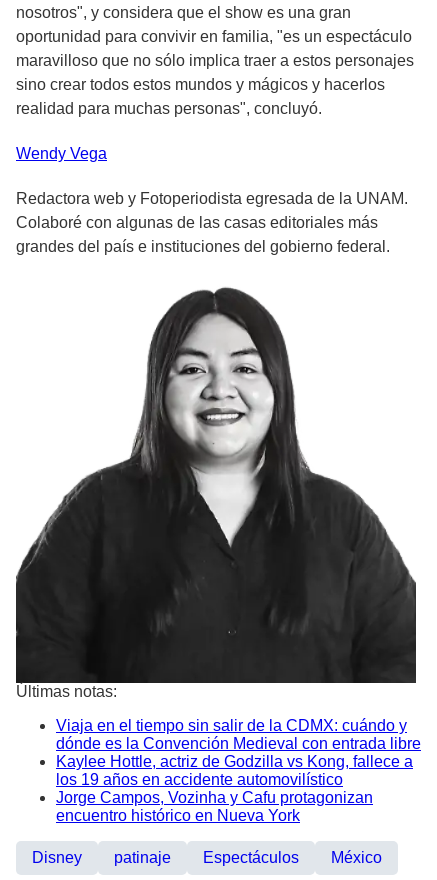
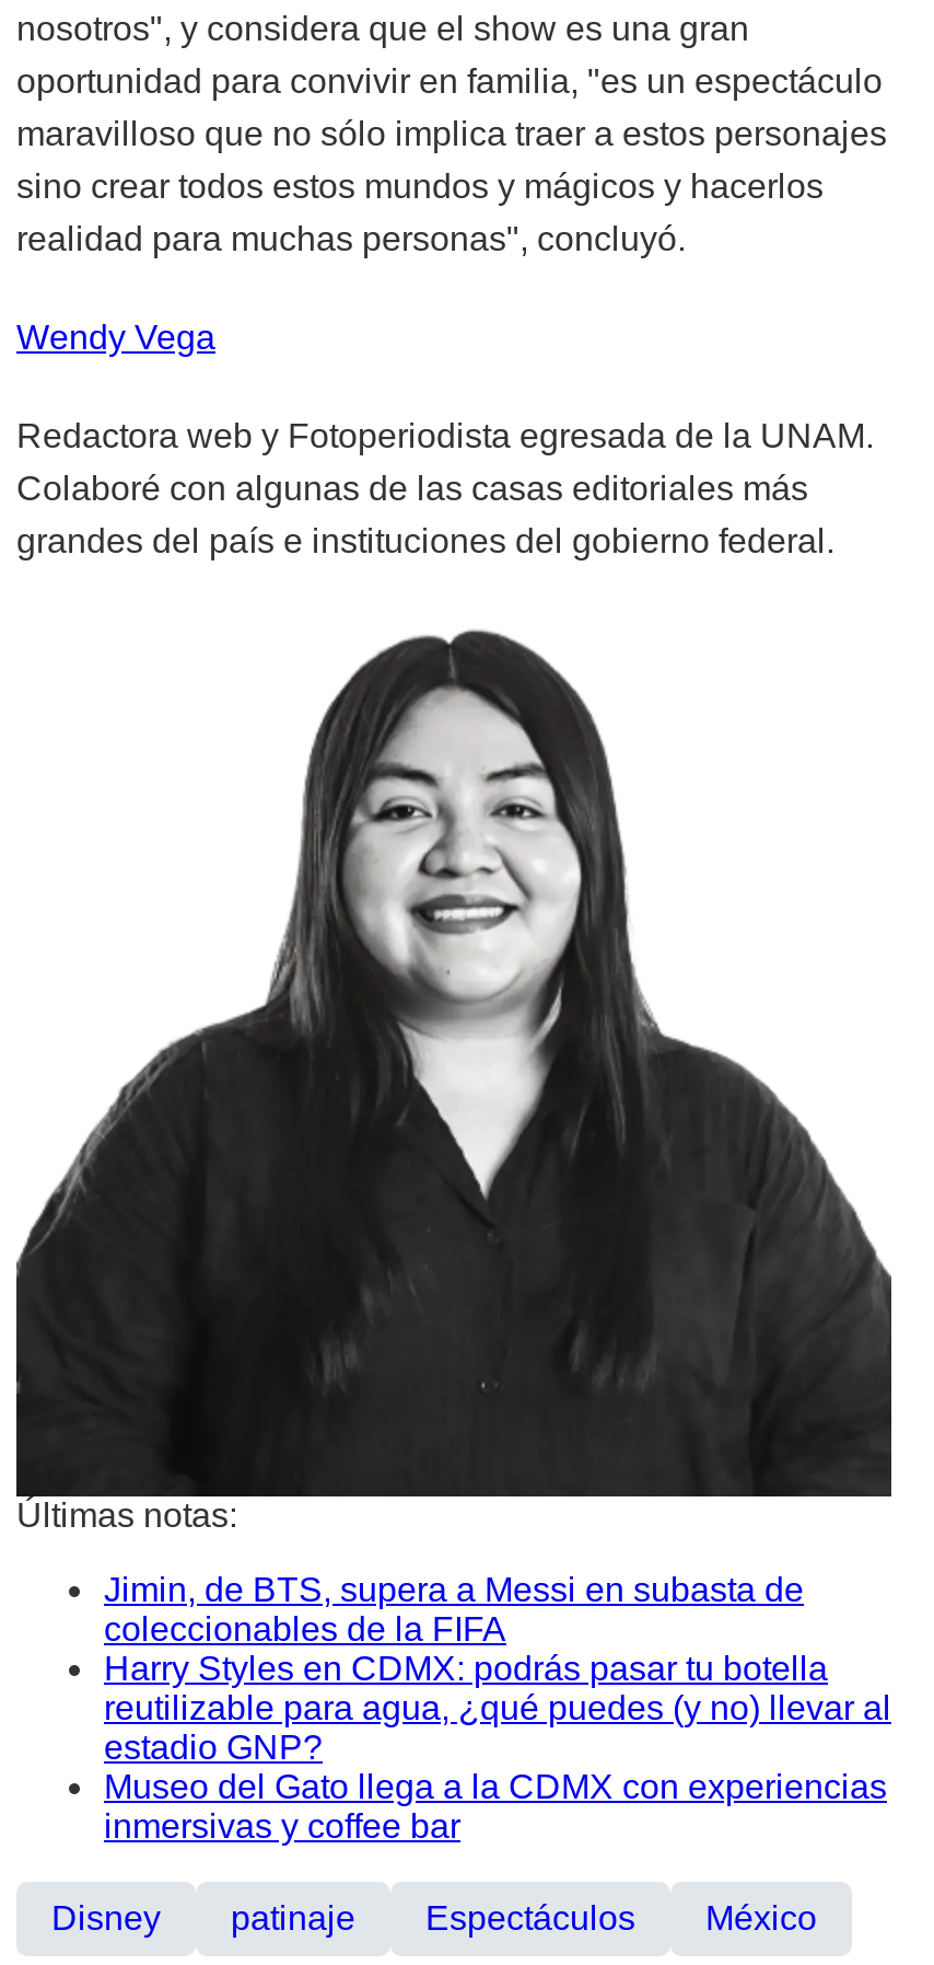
- Viaja en el tiempo sin salir de la CDMX: cuándo y
- dónde es la Convención Medieval con entrada libre
- Kaylee Hottle, actriz de Godzilla vs Kong, fallece a
- los 19 años en accidente automovilístico
- Jorge Campos, Vozinha y Cafu protagonizan
- encuentro histórico en Nueva York
+ Jimin, de BTS, supera a Messi en subasta de
+ coleccionables de la FIFA
+ Harry Styles en CDMX: podrás pasar tu botella
+ reutilizable para agua, ¿qué puedes (y no) llevar al
+ estadio GNP?
+ Museo del Gato llega a la CDMX con experiencias
+ inmersivas y coffee bar
